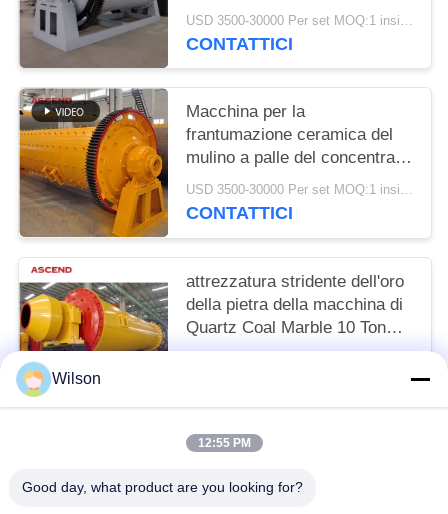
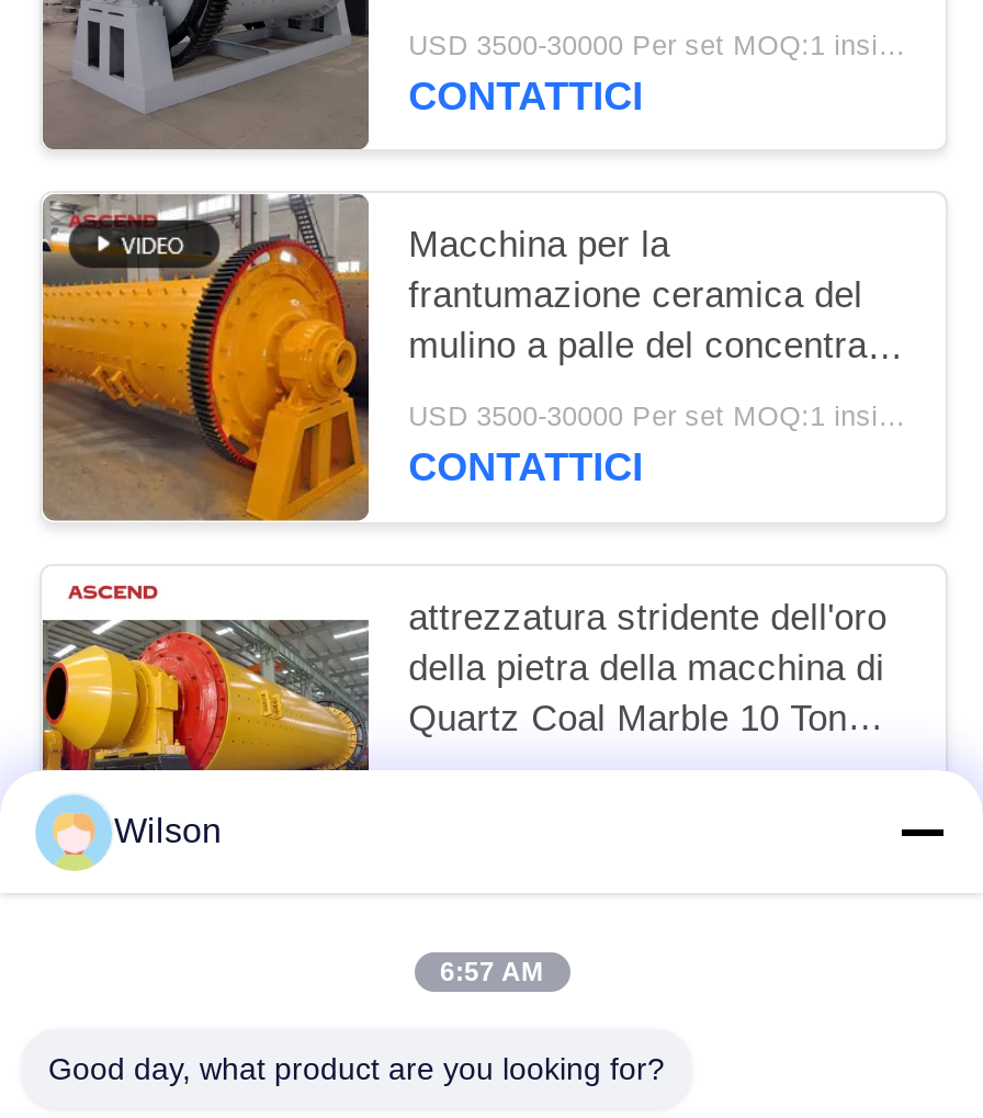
- 12:55 PM
+ 6:57 AM
